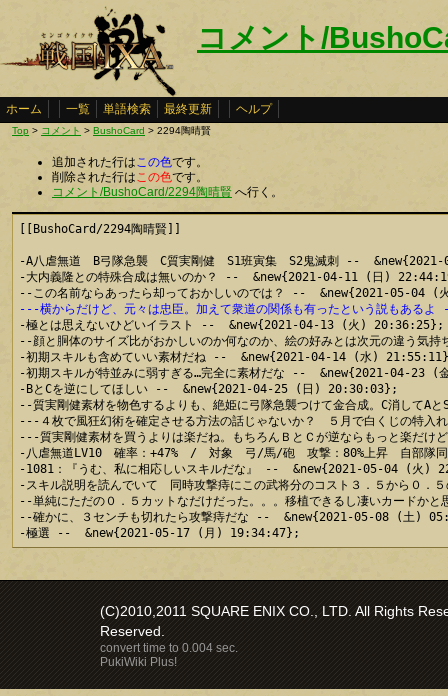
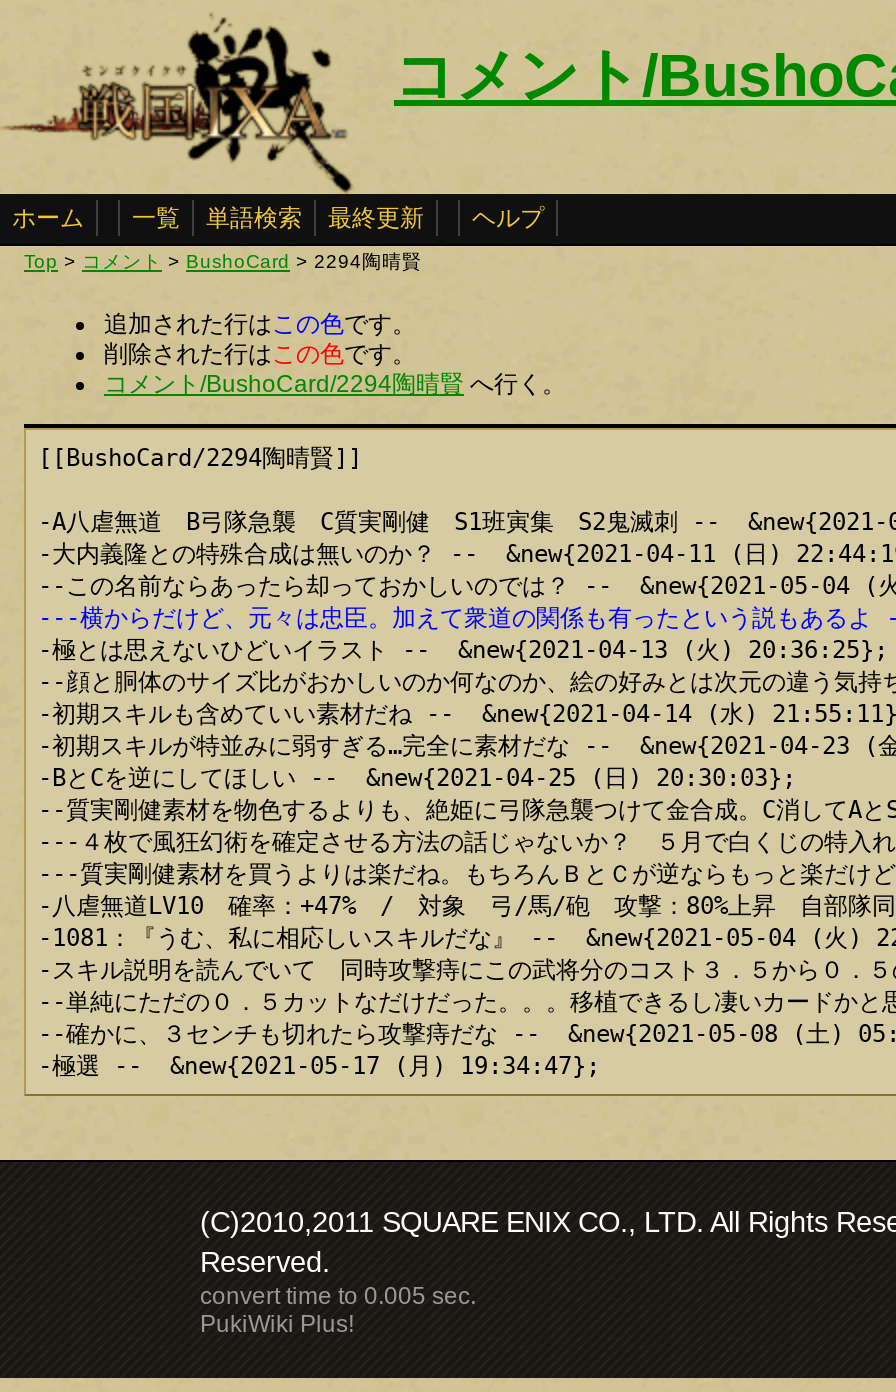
- convert time to 0.004 sec.
+ convert time to 0.005 sec.
